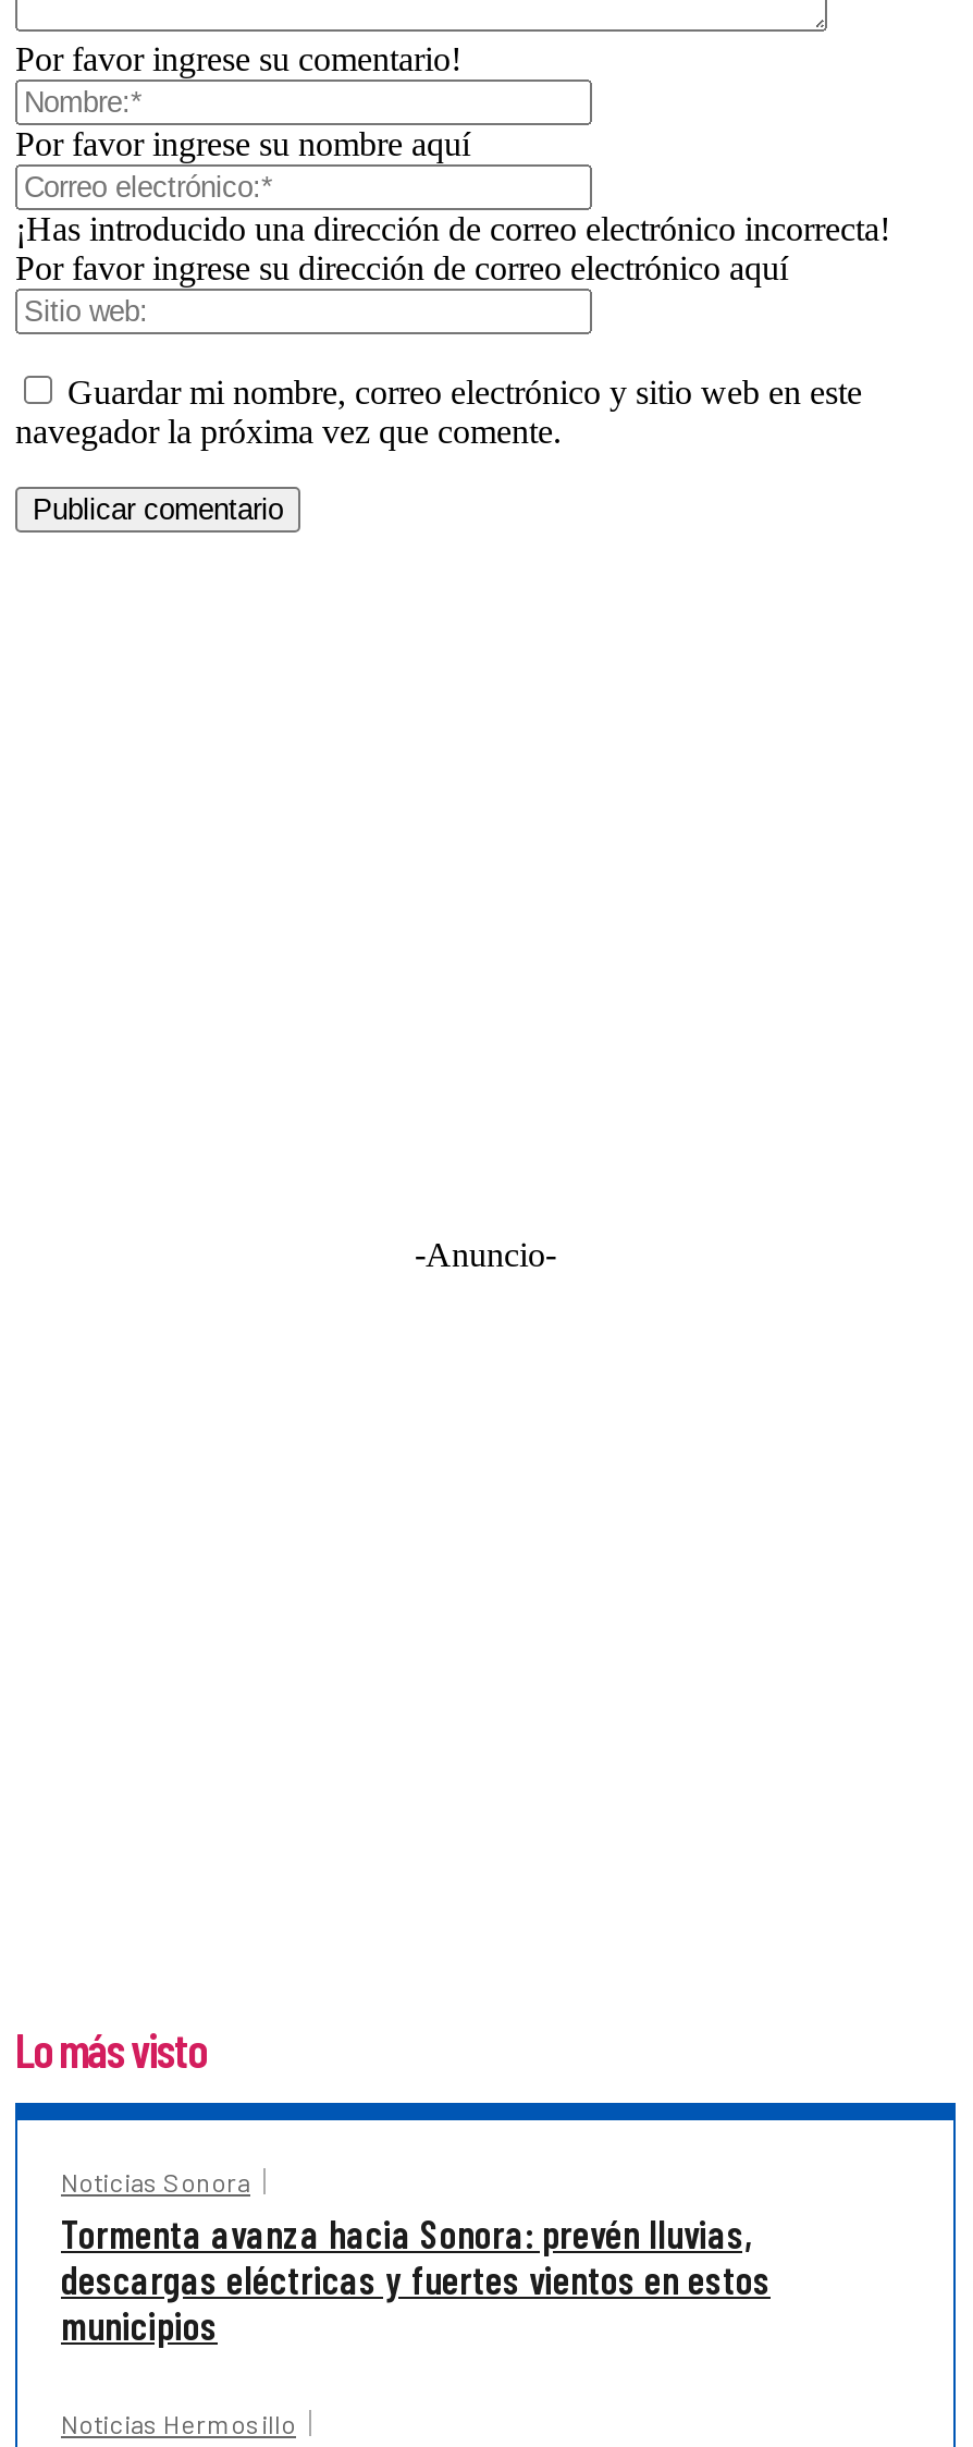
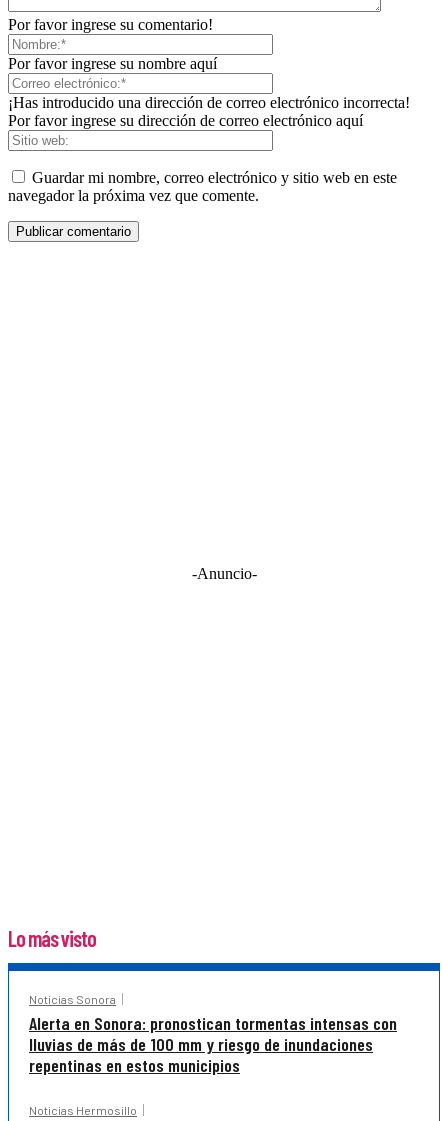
- Tormenta avanza hacia Sonora: prevén lluvias,
- descargas eléctricas y fuertes vientos en estos
- municipios
+ Alerta en Sonora: pronostican tormentas intensas con
+ lluvias de más de 100 mm y riesgo de inundaciones
+ repentinas en estos municipios
